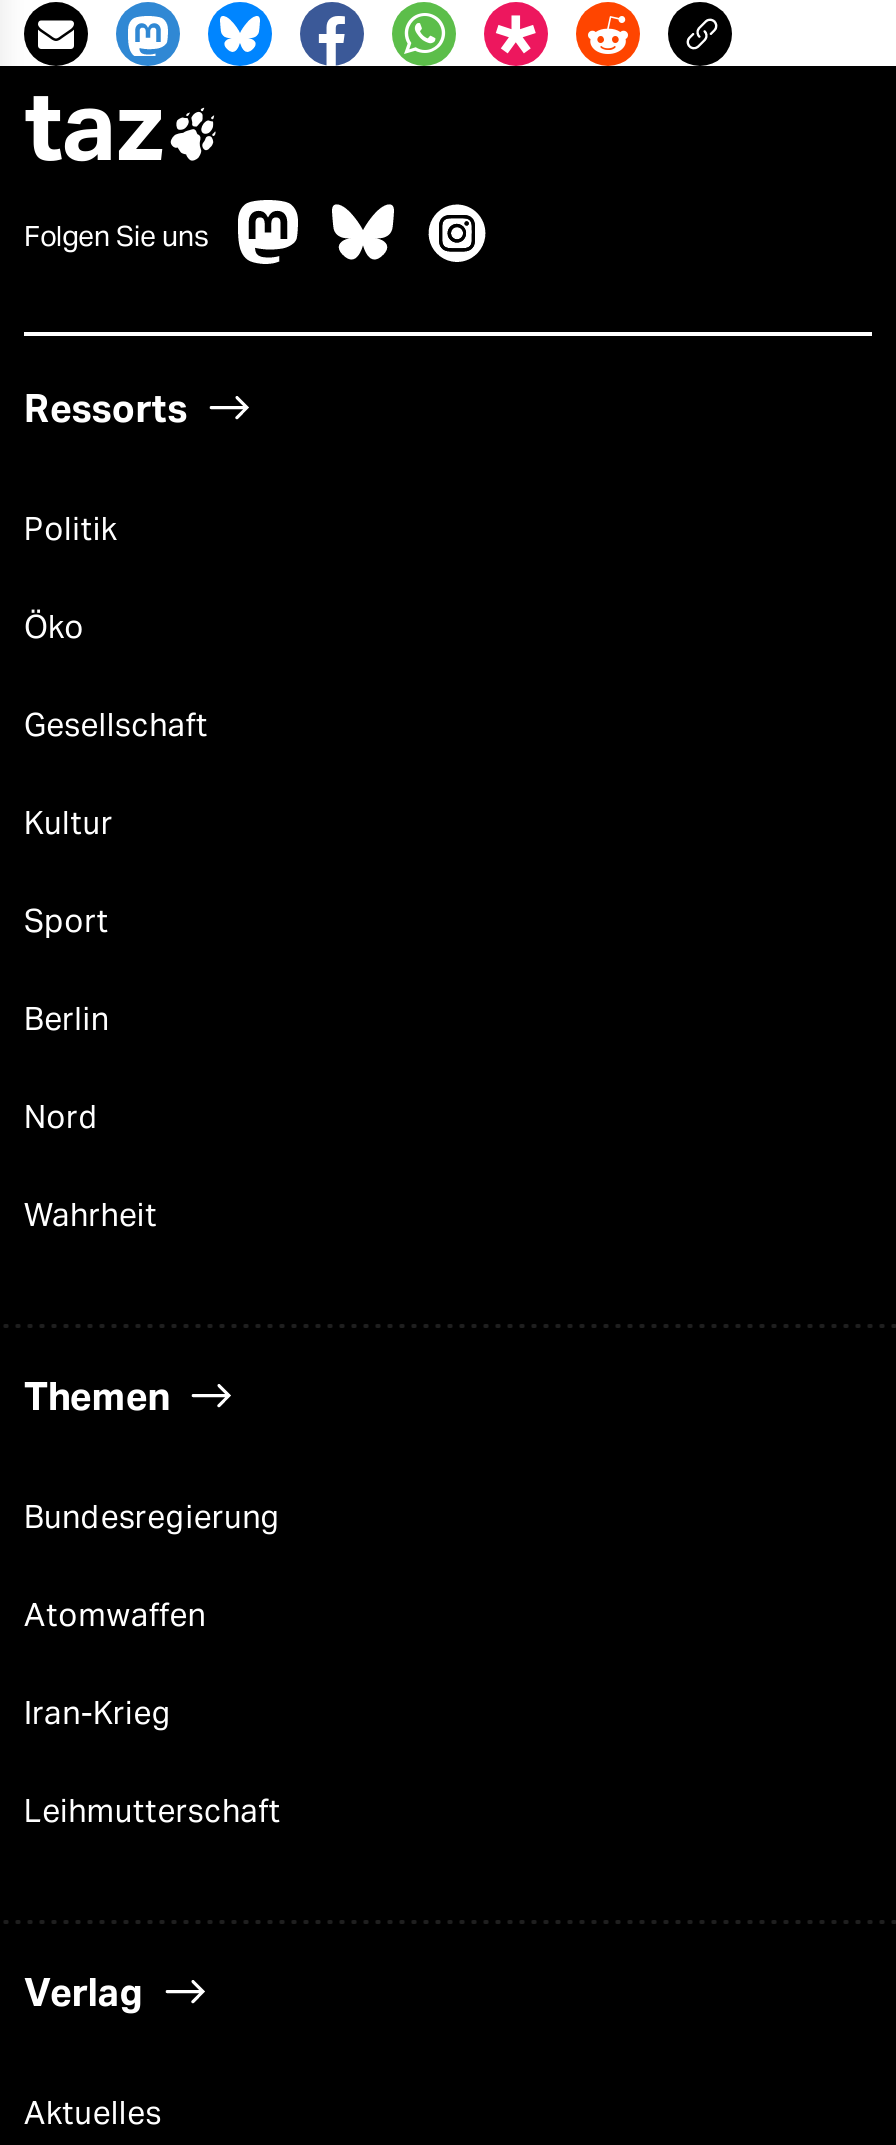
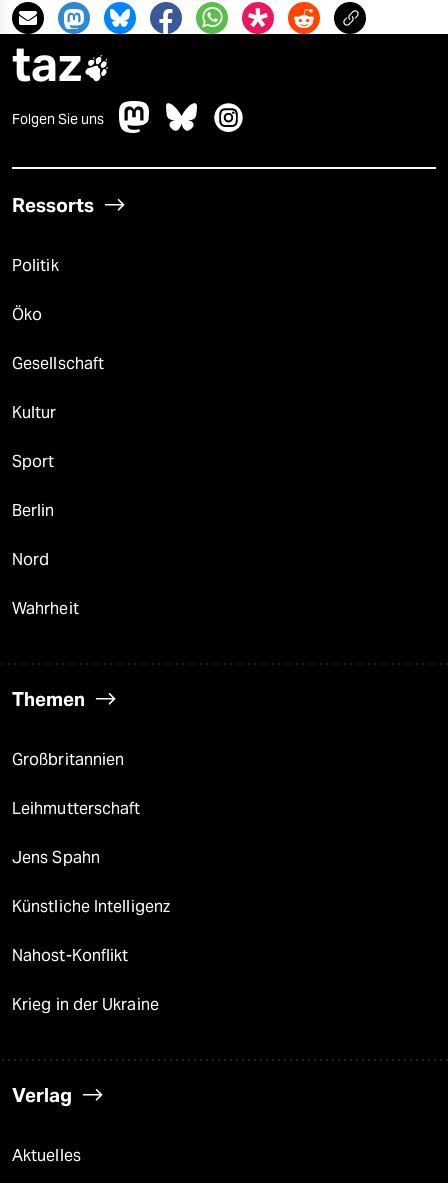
- Bundesregierung
- Atomwaffen
- Iran-Krieg
+ Großbritannien

moved up: Leihmutterschaft

+ Jens Spahn
+ Künstliche Intelligenz
+ Nahost-Konflikt
+ Krieg in der Ukraine
